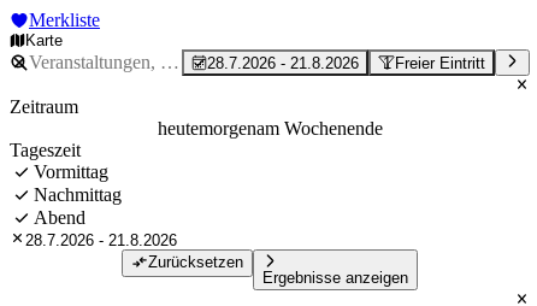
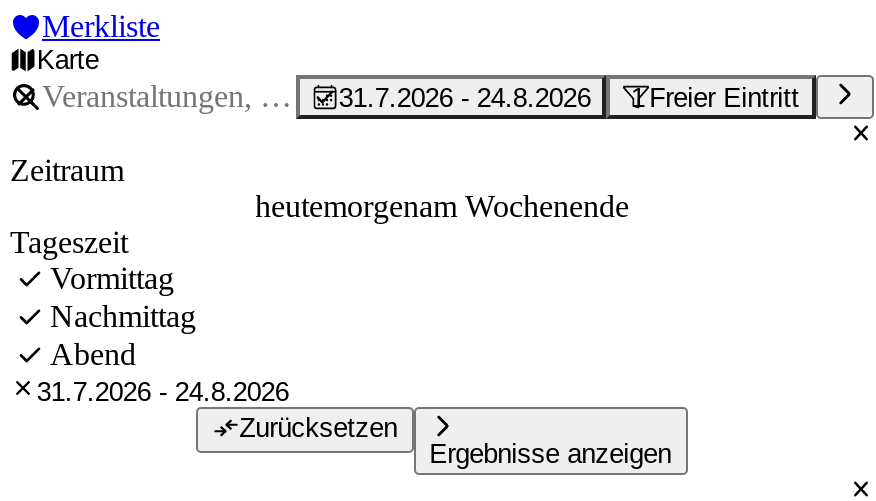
- 28.7.2026 - 21.8.2026
+ 31.7.2026 - 24.8.2026

- 28.7.2026 - 21.8.2026
+ 31.7.2026 - 24.8.2026
